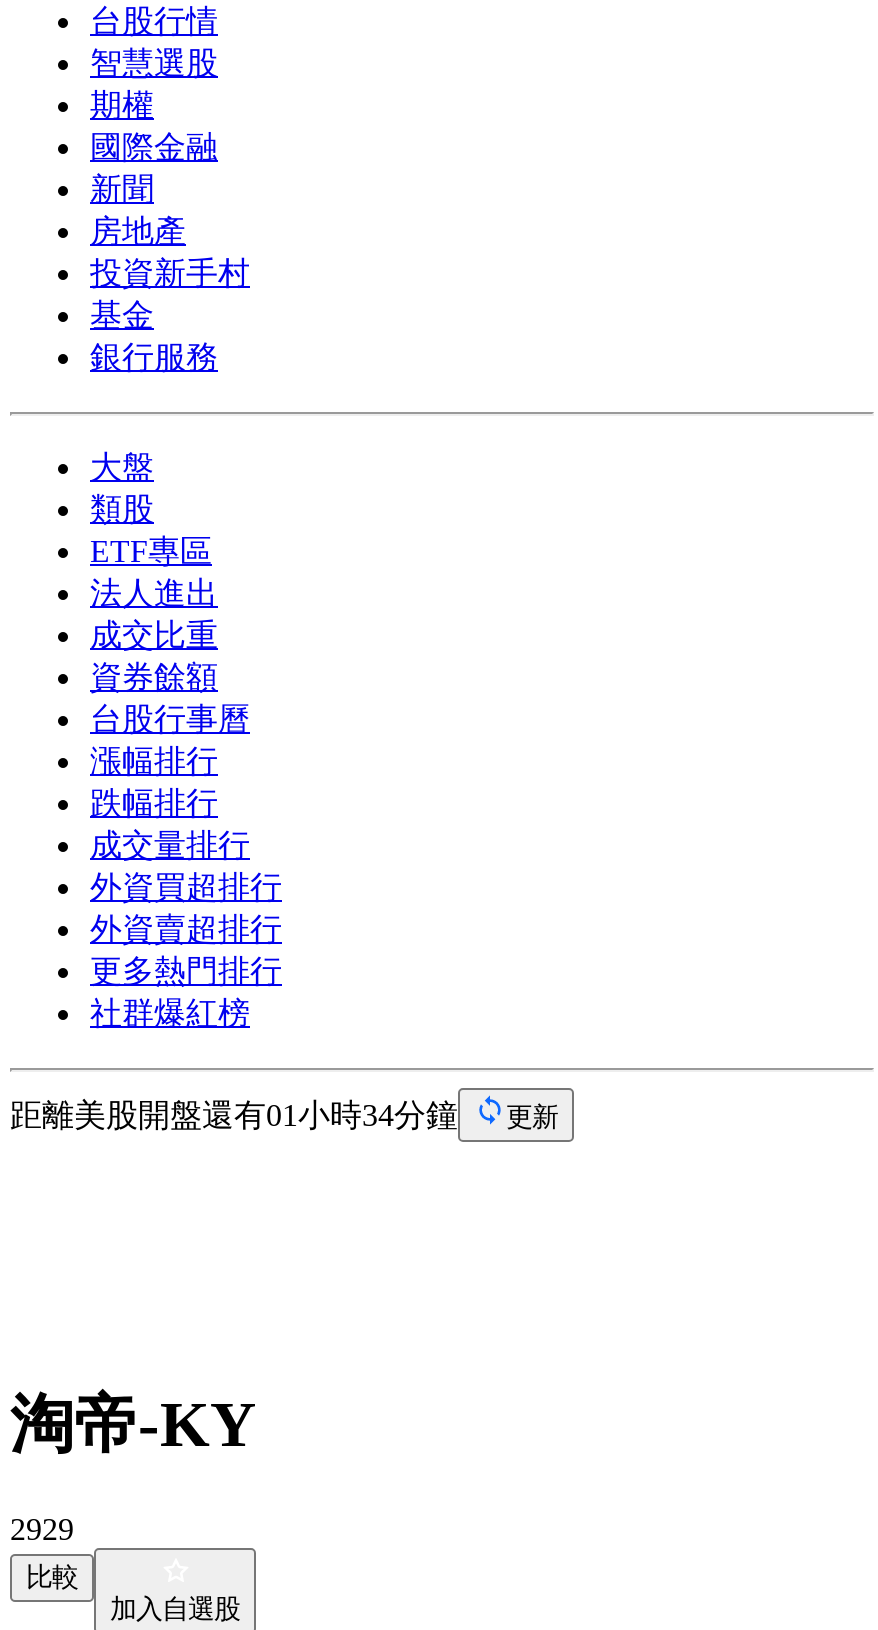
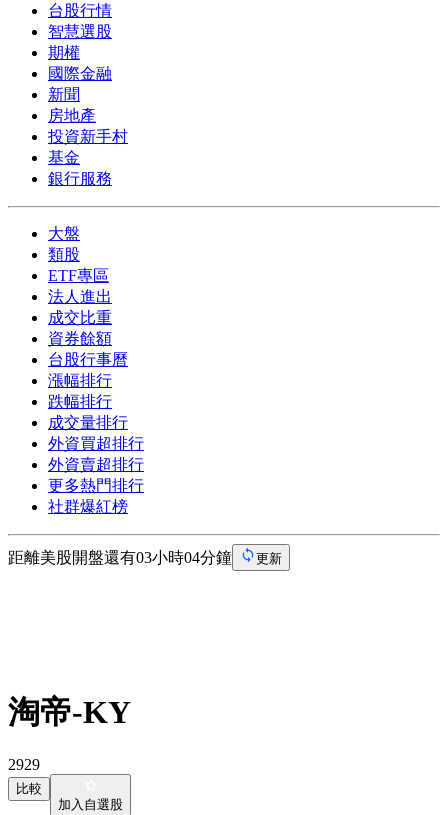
- 距離美股開盤還有01小時34分鐘
+ 距離美股開盤還有03小時04分鐘
